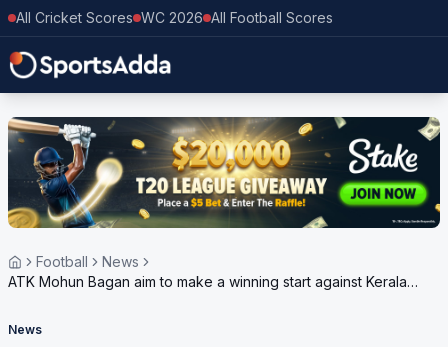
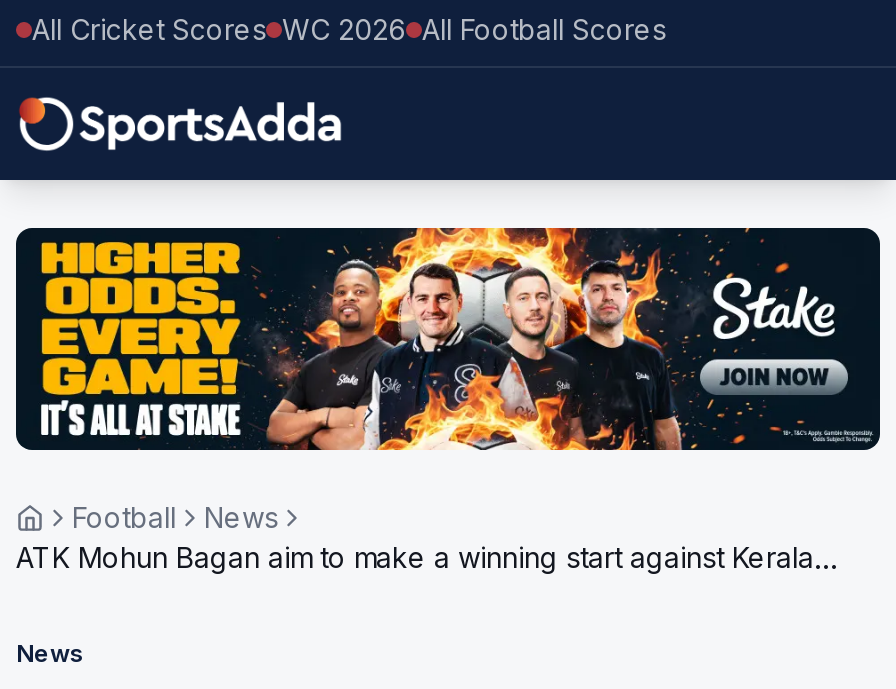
- [image]
+ [image]
